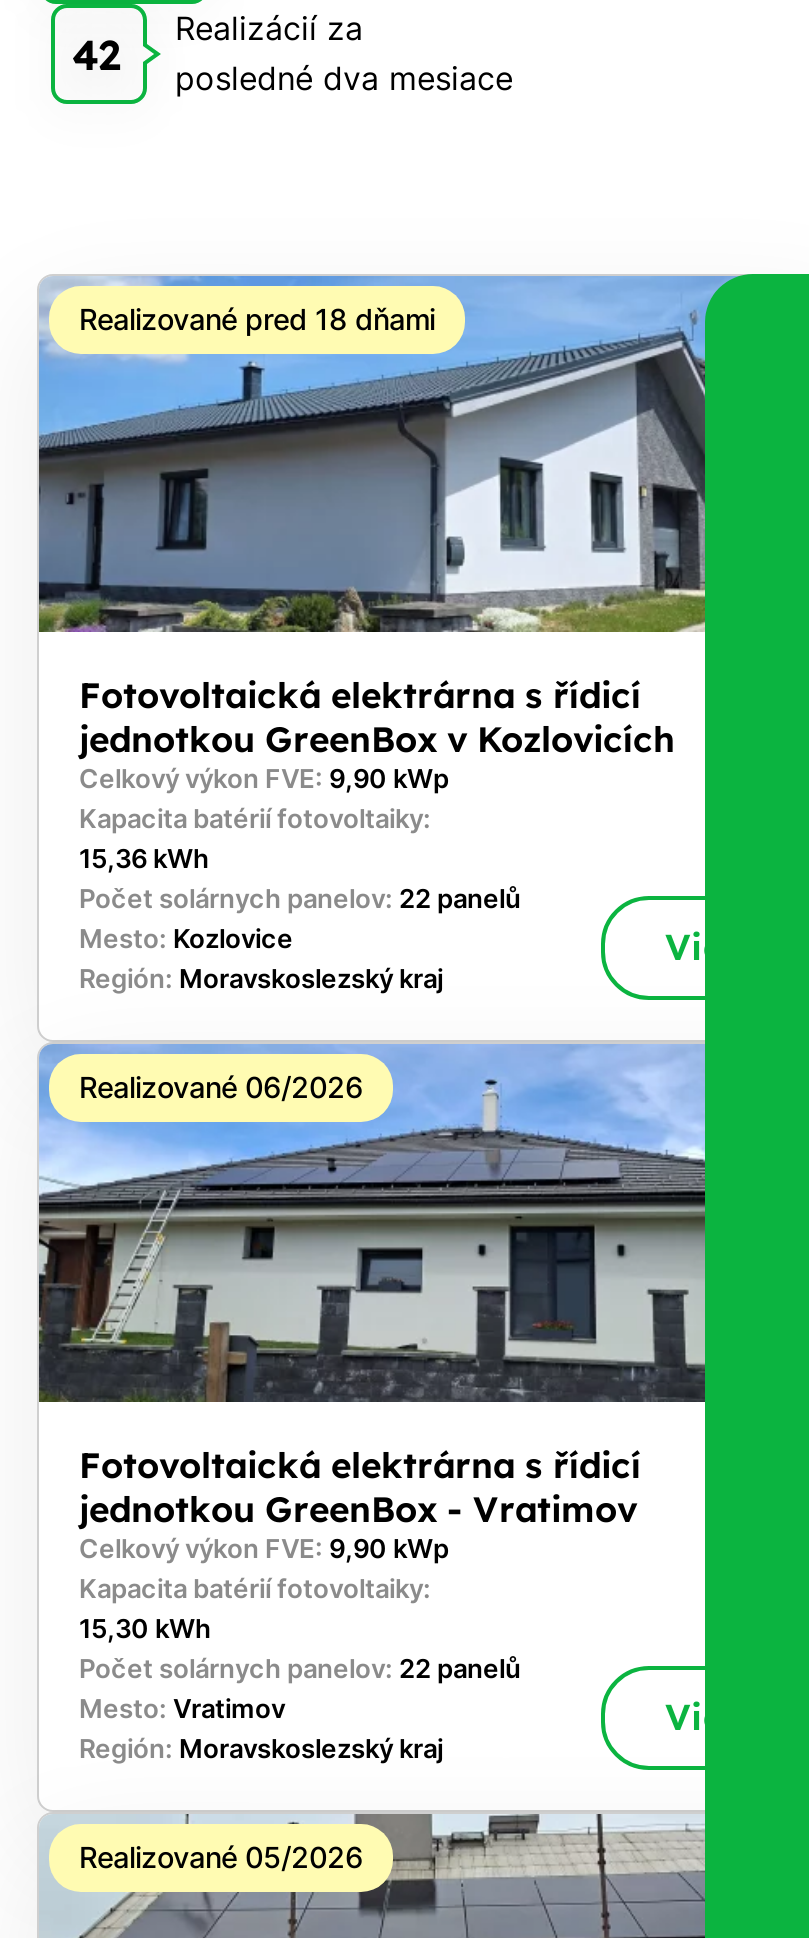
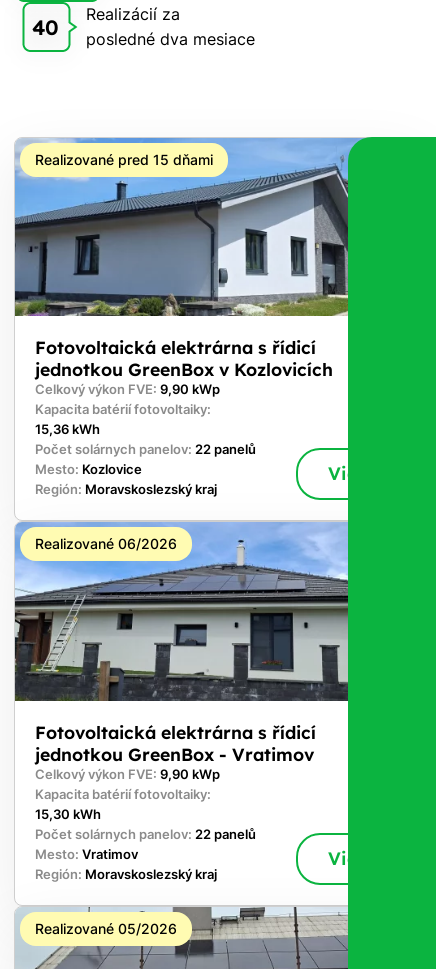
- 42 Realizácií za posledné dva mesiace
+ 40 Realizácií za posledné dva mesiace

- Realizované pred 18 dňami
+ Realizované pred 15 dňami
